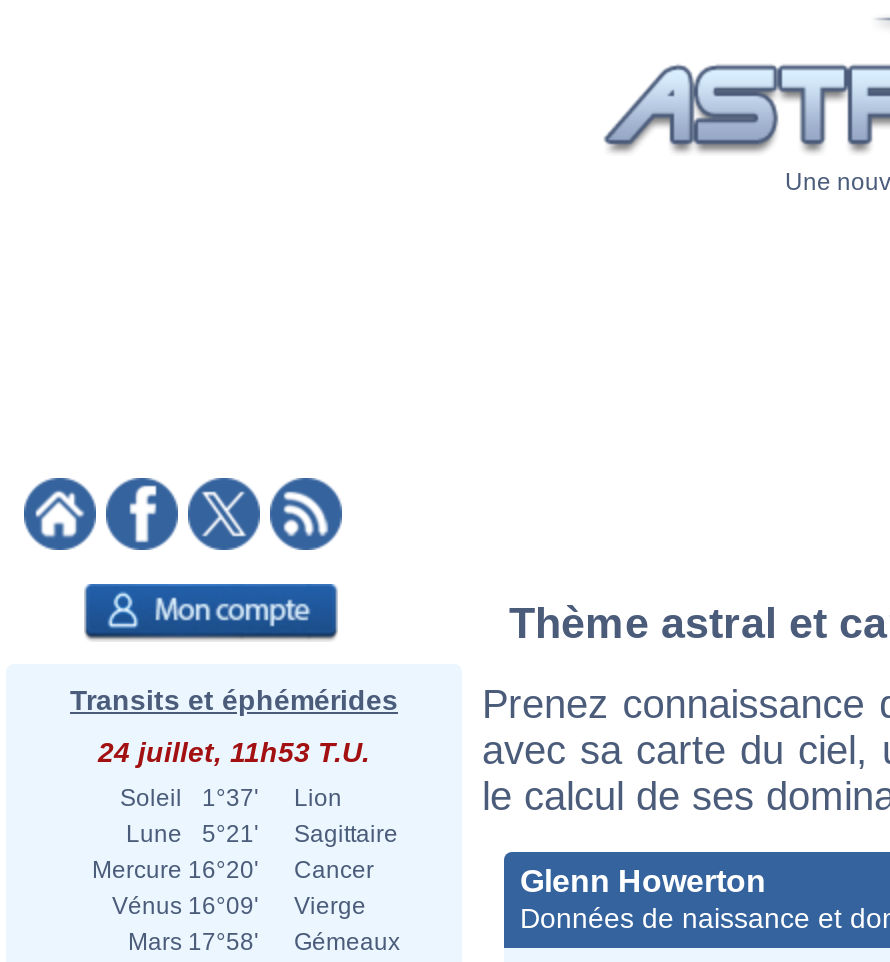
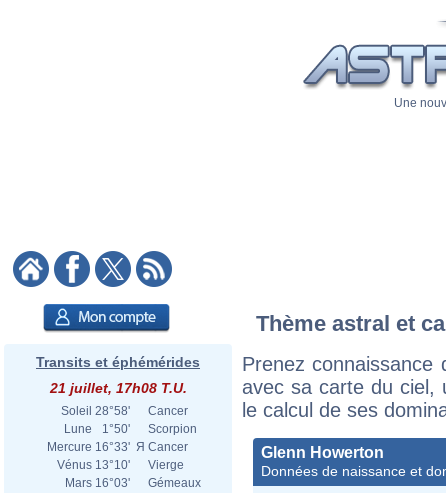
- 24 juillet, 11h53 T.U.
+ 21 juillet, 17h08 T.U.

- Soleil 1°37'
- Lion
- Lune 5°21'
- Sagittaire
- Mercure 16°20'
+ Soleil 28°58'

moved up: Cancer

- Vénus 16°09'
+ Lune 1°50'
+ Scorpion
+ Mercure 16°33' Я Cancer
+ Vénus 13°10'

- Mars 17°58' Gémeaux
+ Mars 16°03' Gémeaux
